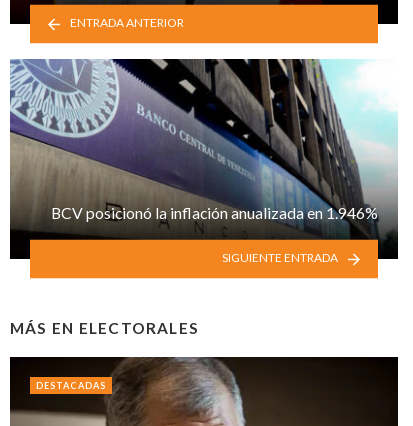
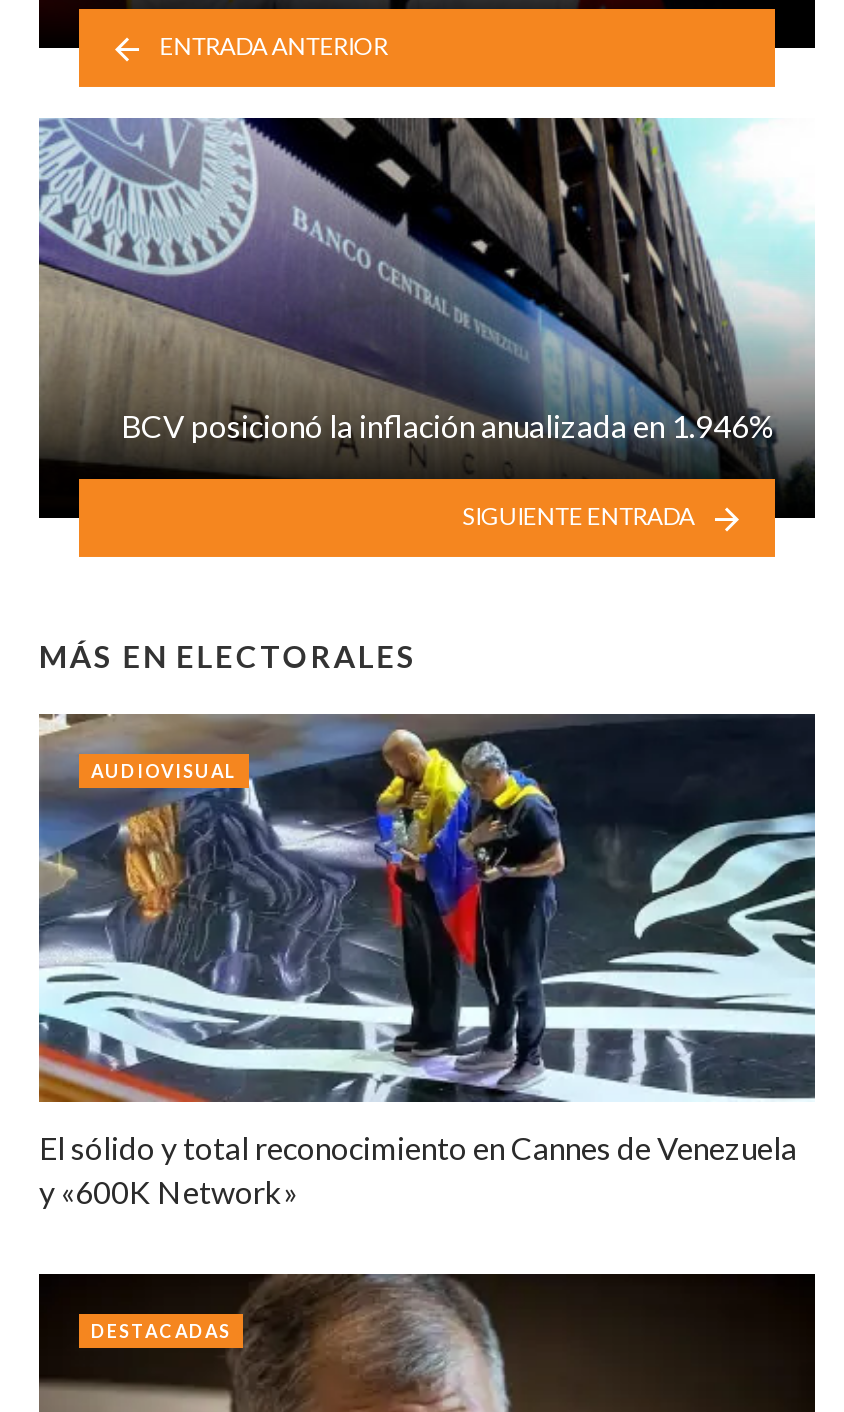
+ El sólido y total reconocimiento en Cannes de Venezuela
+ y «600K Network»

+ [image]
+ AUDIOVISUAL
